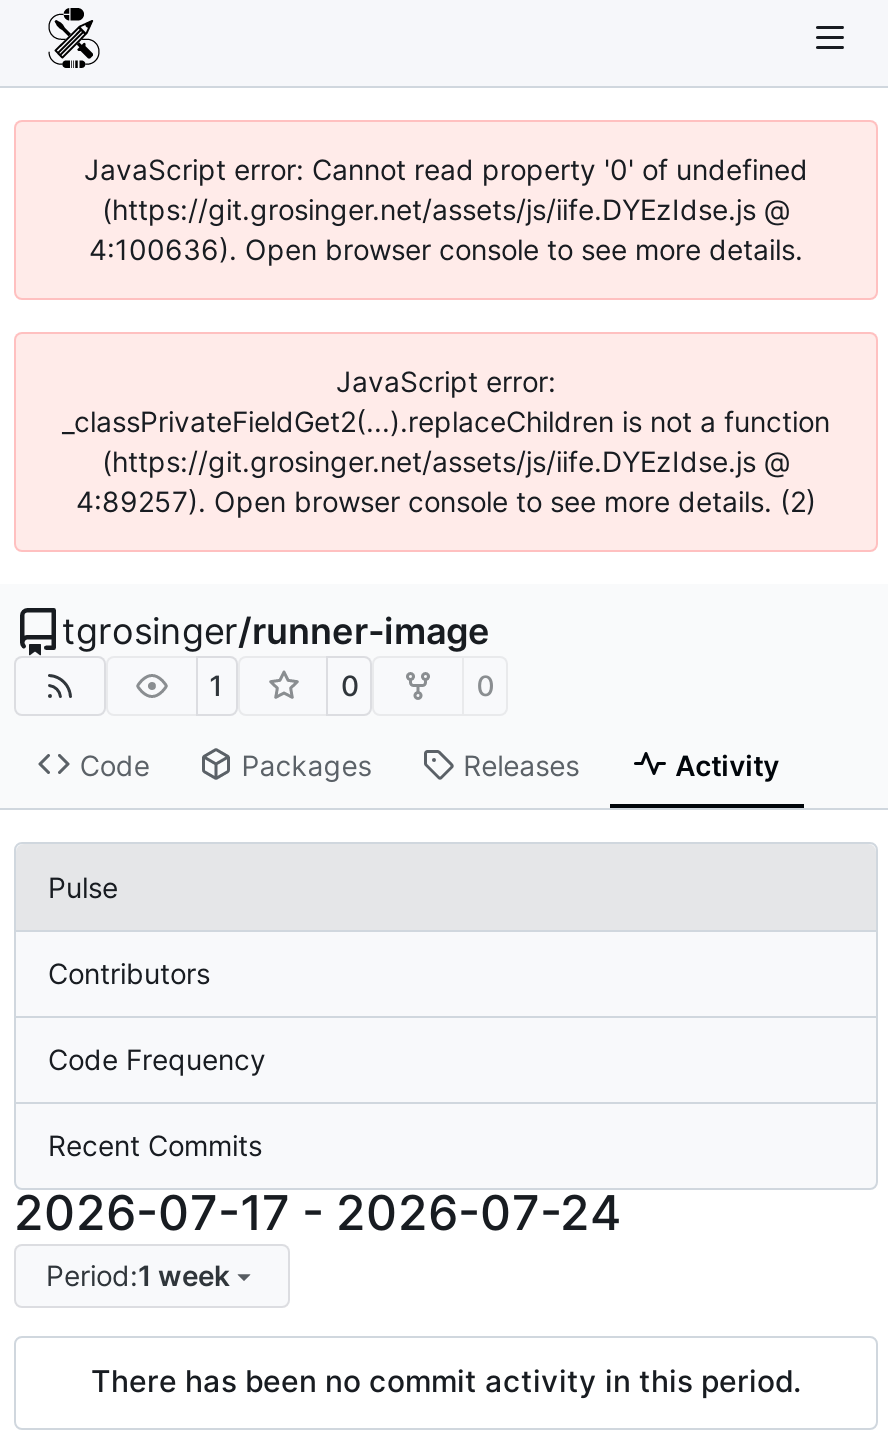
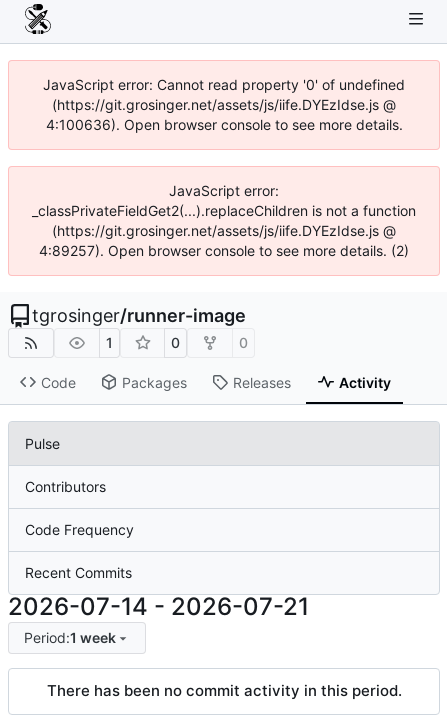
- 2026-07-17 - 2026-07-24
+ 2026-07-14 - 2026-07-21
